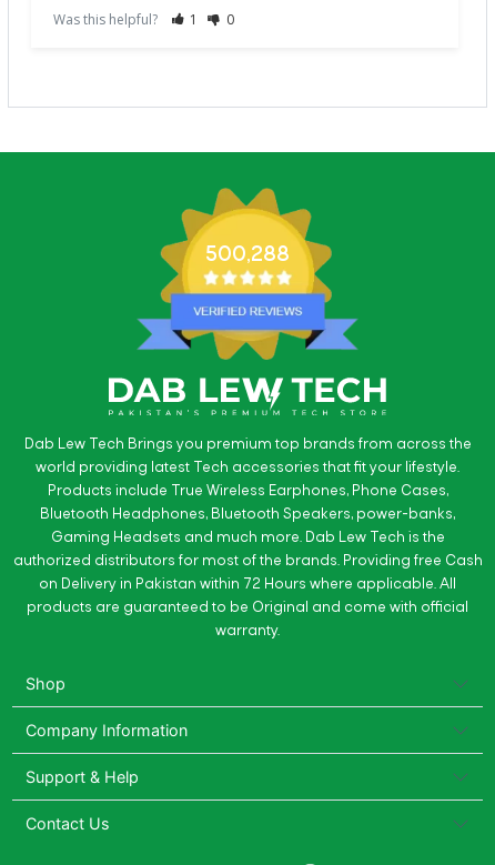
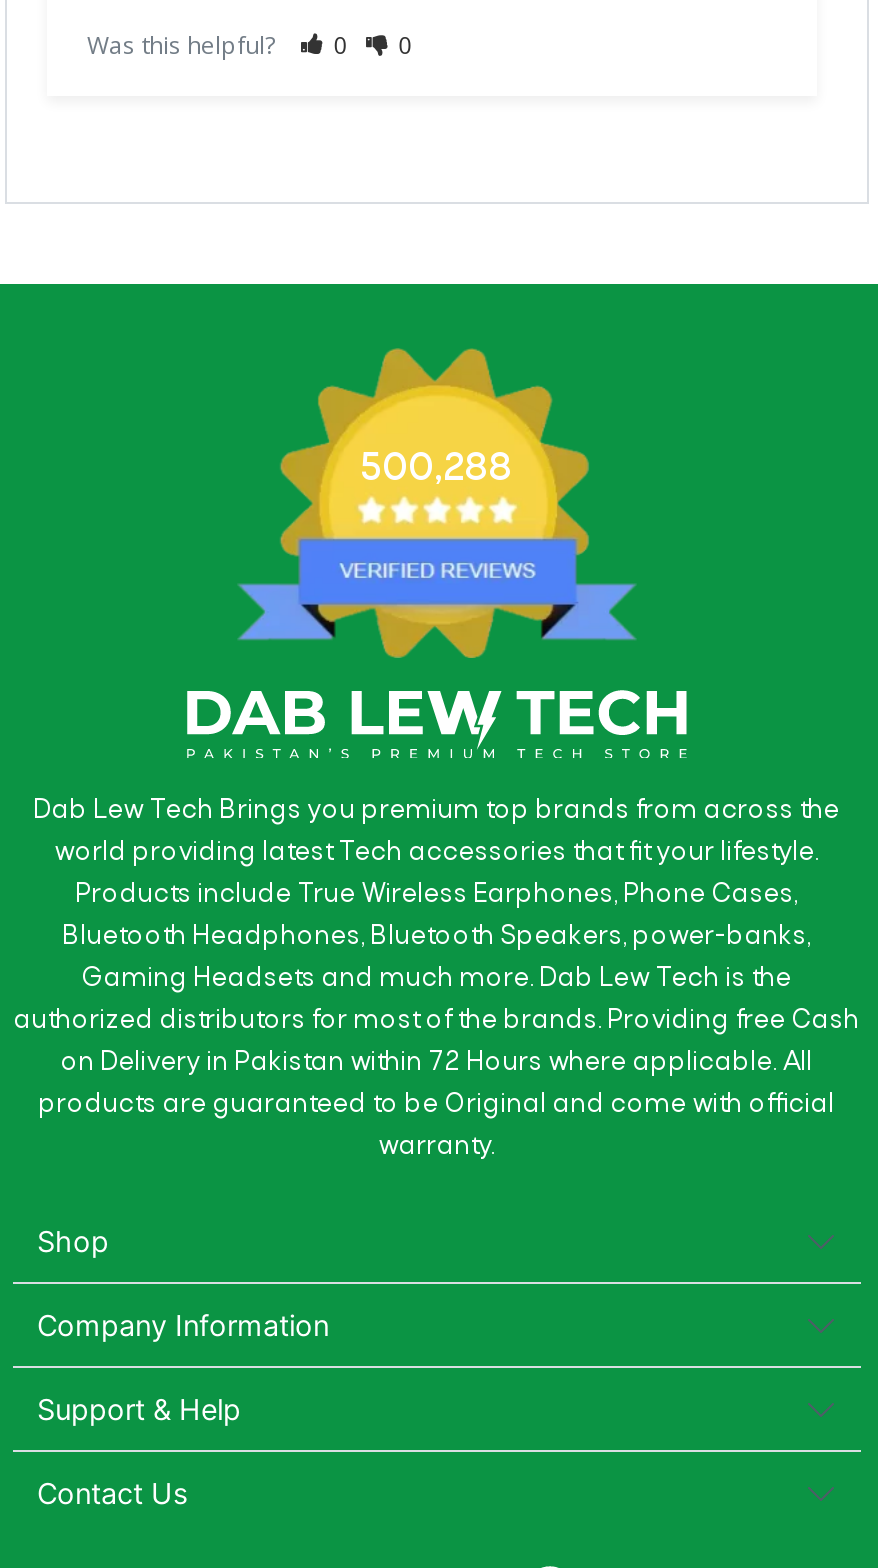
- Was this helpful? 1 0
+ Was this helpful? 0 0
